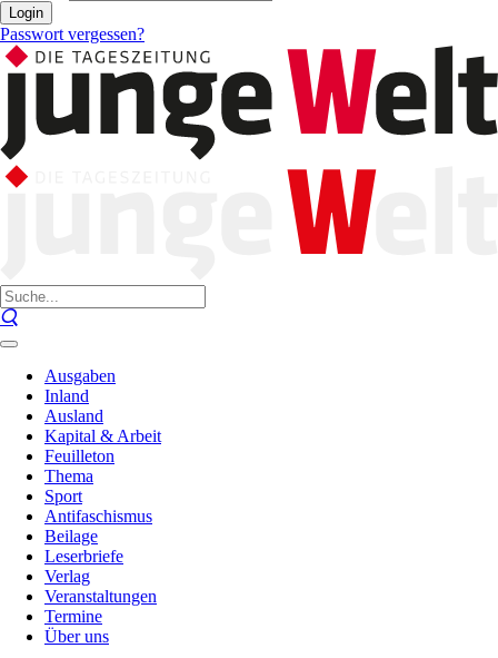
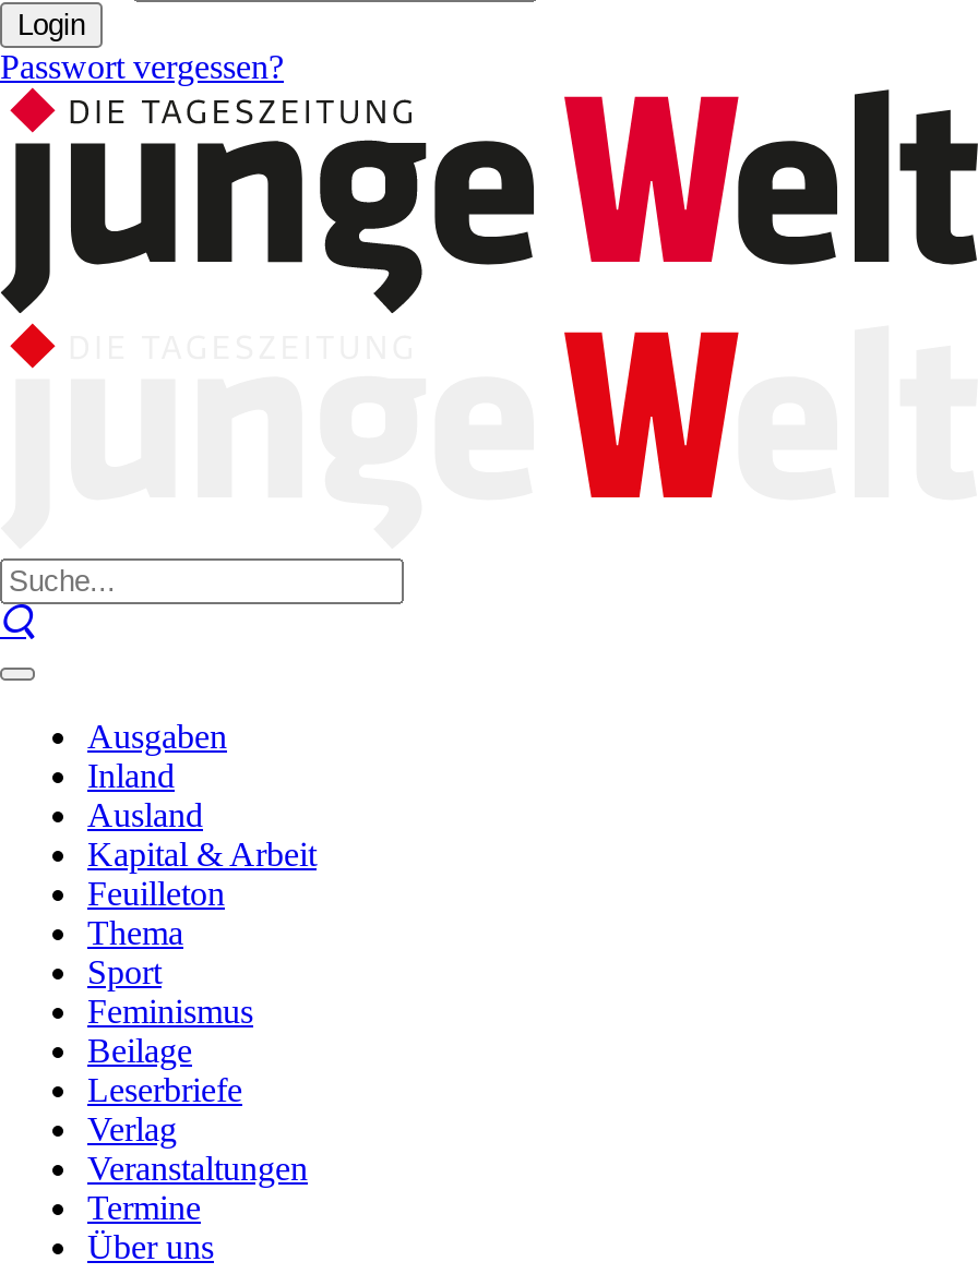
- Antifaschismus
+ Feminismus
